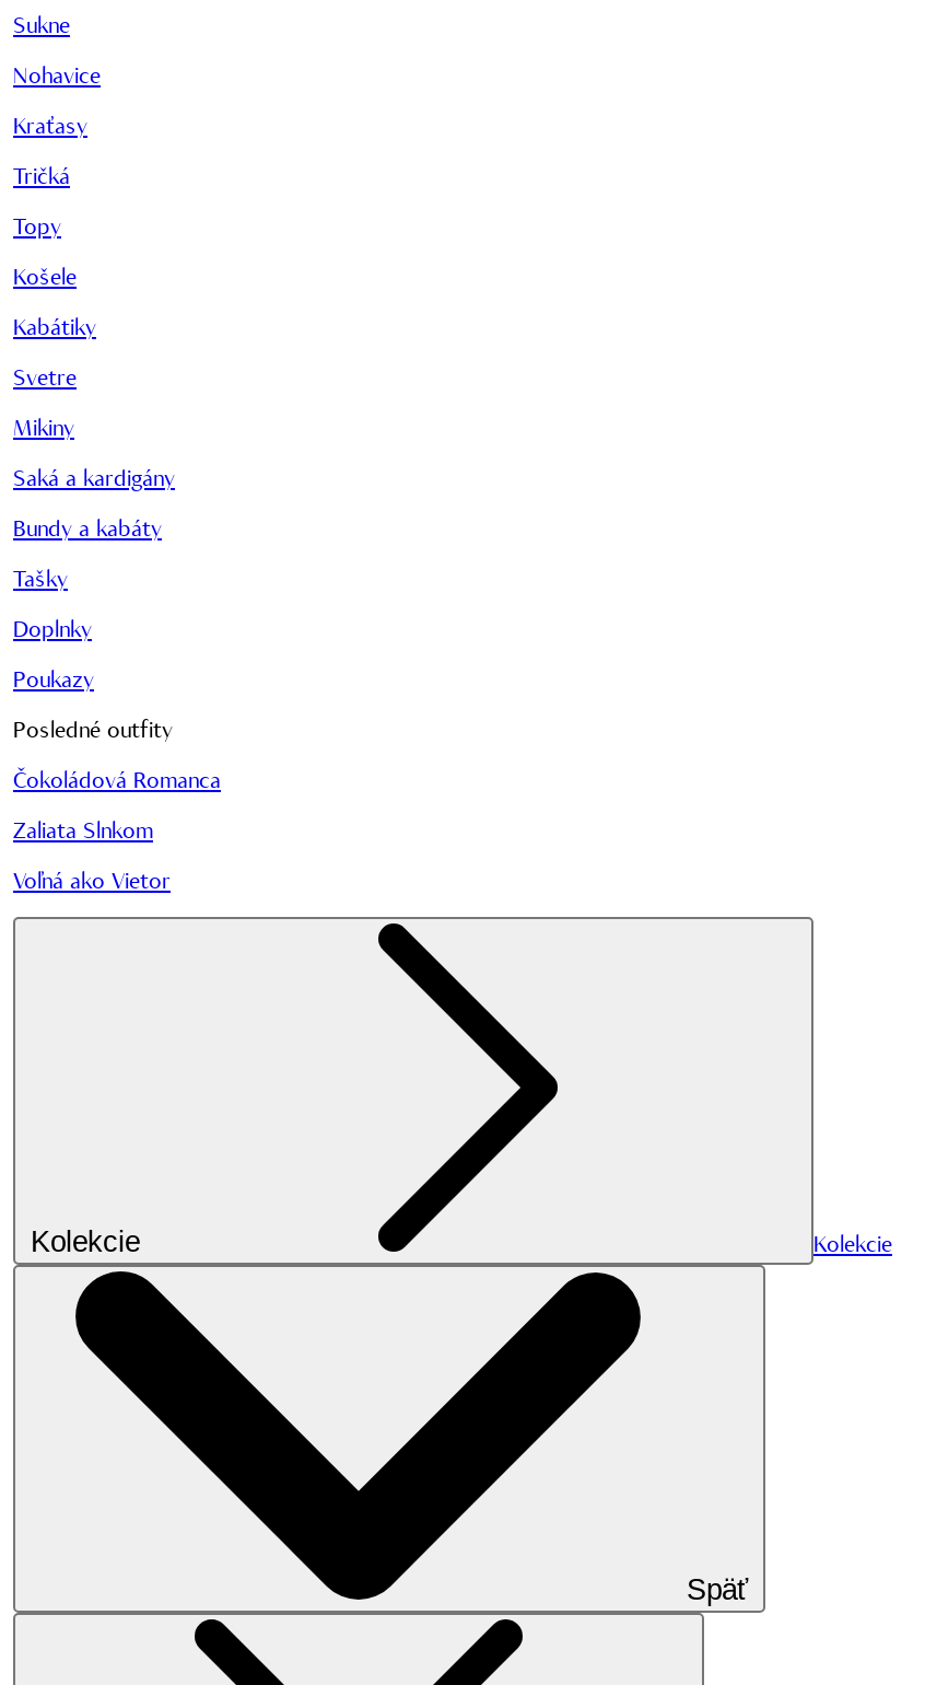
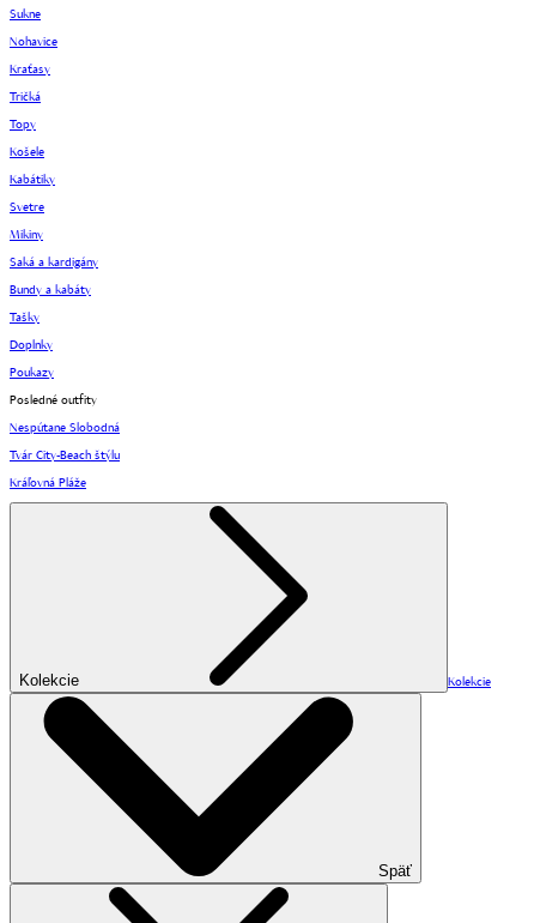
- Čokoládová Romanca
+ Nespútane Slobodná

- Zaliata Slnkom
+ Tvár City-Beach štýlu

- Voľná ako Vietor
+ Kráľovná Pláže
